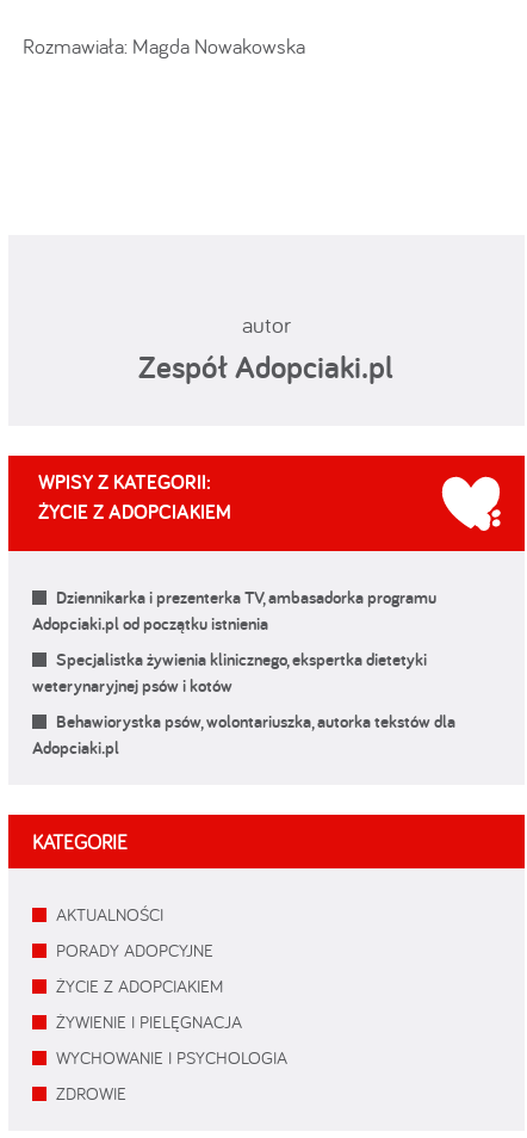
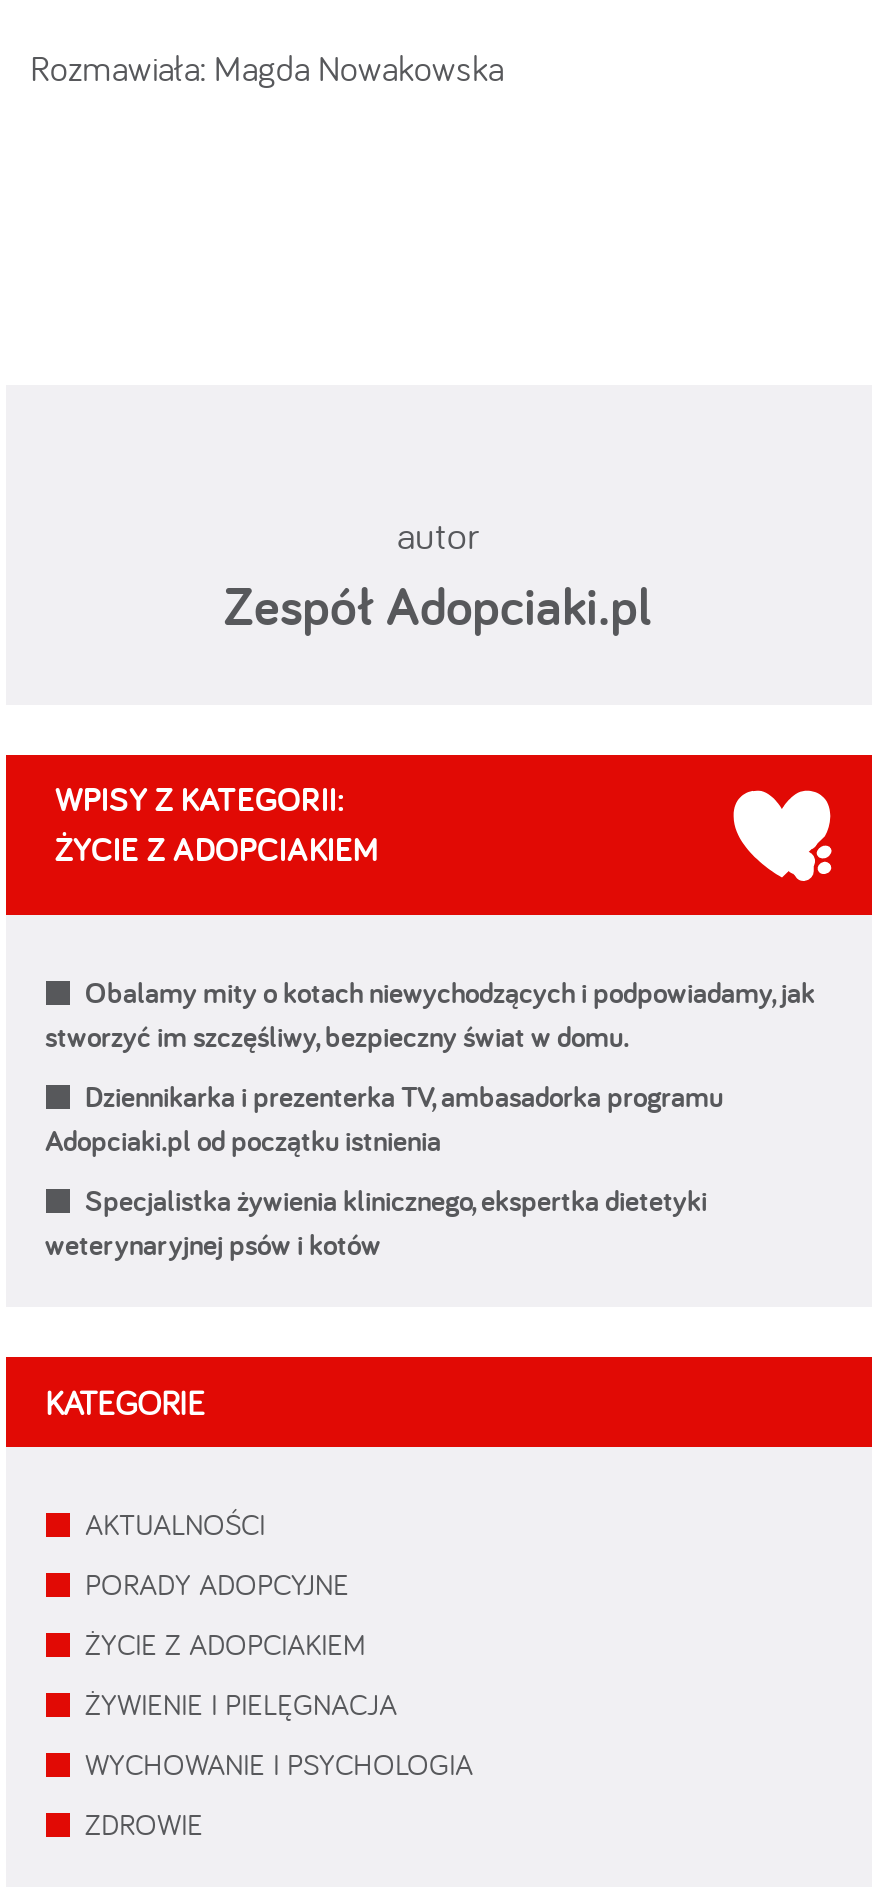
+ Obalamy mity o kotach niewychodzących i podpowiadamy, jak
+ stworzyć im szczęśliwy, bezpieczny świat w domu.

moved down: Dziennikarka i prezenterka TV, ambasadorka programu | Adopciaki.pl od początku istnienia | Specjalistka żywienia klinicznego, ekspertka dietetyki | weterynaryjnej psów i kotów

- Behawiorystka psów, wolontariuszka, autorka tekstów dla
- Adopciaki.pl
